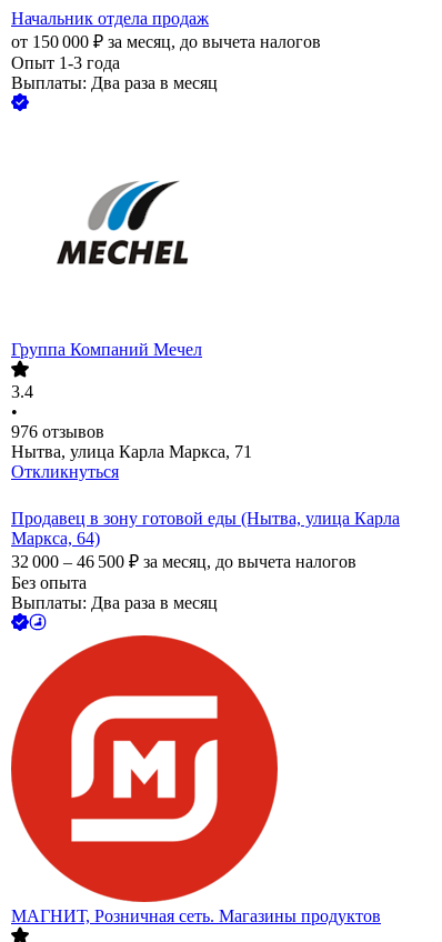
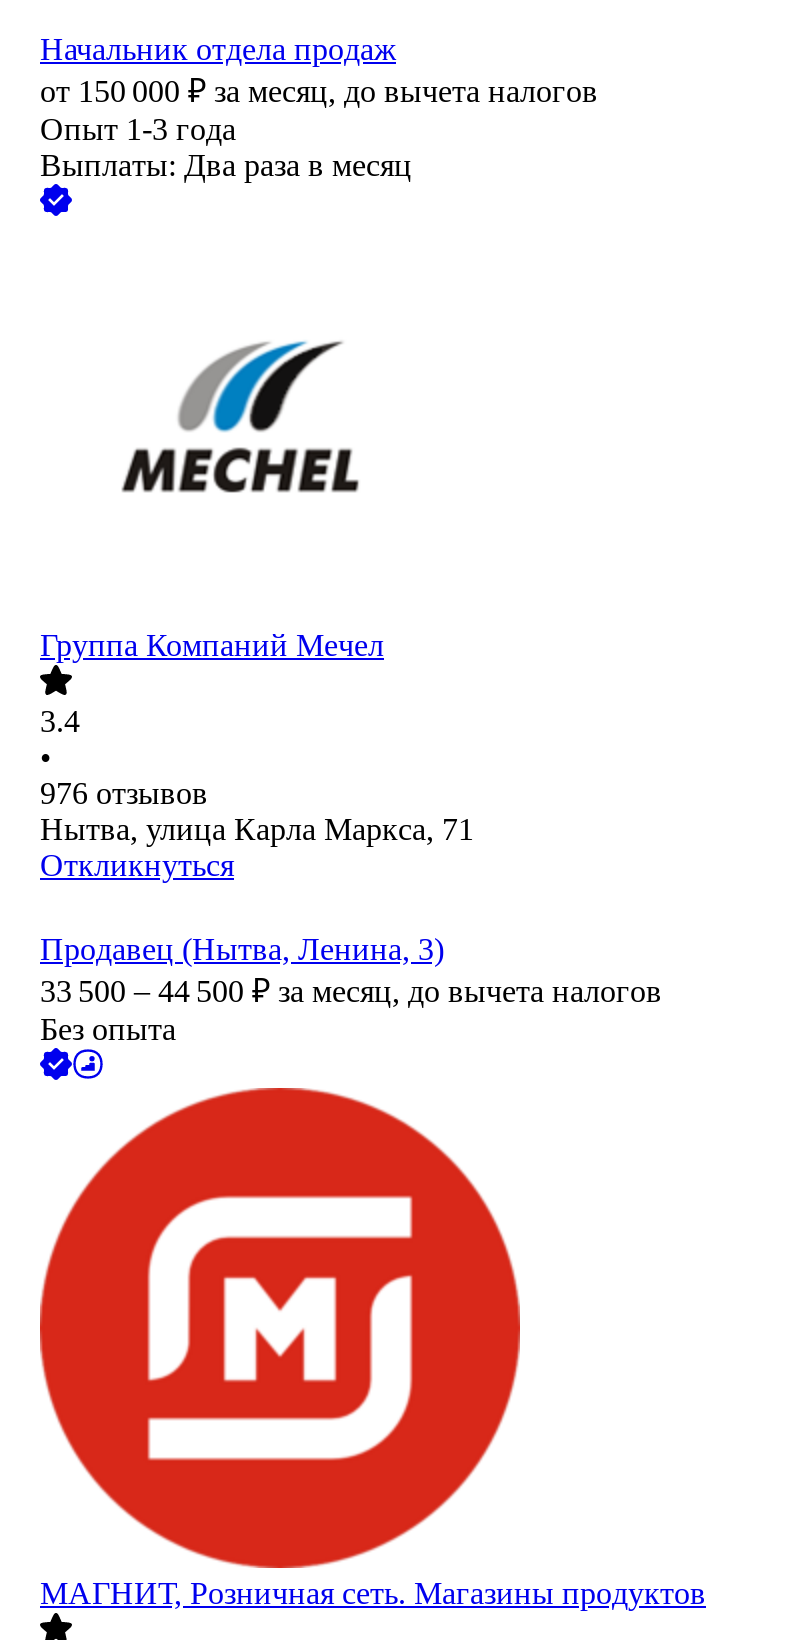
- Продавец в зону готовой еды (Нытва, улица Карла
- Маркса, 64)
- 32 000 – 46 500 ₽ за месяц, до вычета налогов
+ Продавец (Нытва, Ленина, 3)
+ 33 500 – 44 500 ₽ за месяц, до вычета налогов

- Выплаты: Два раза в месяц
